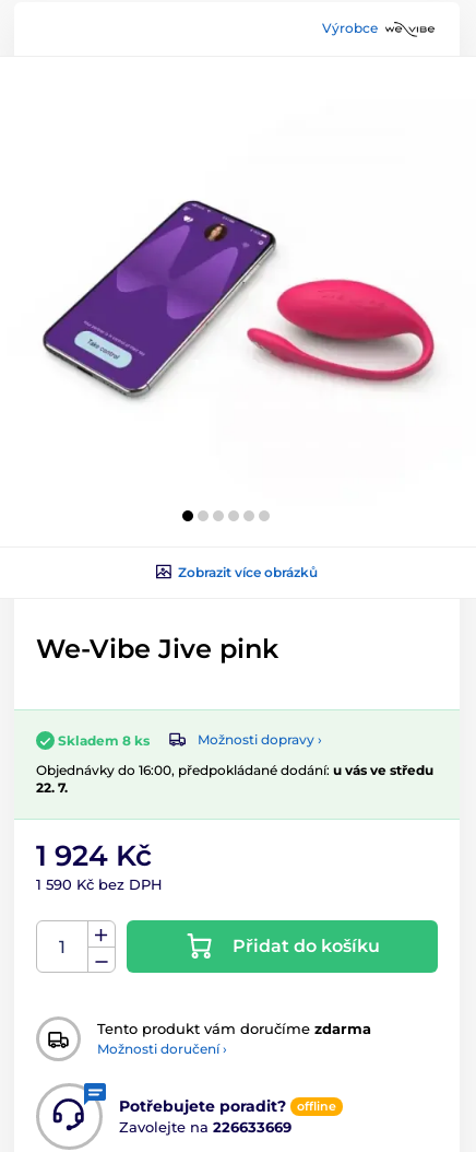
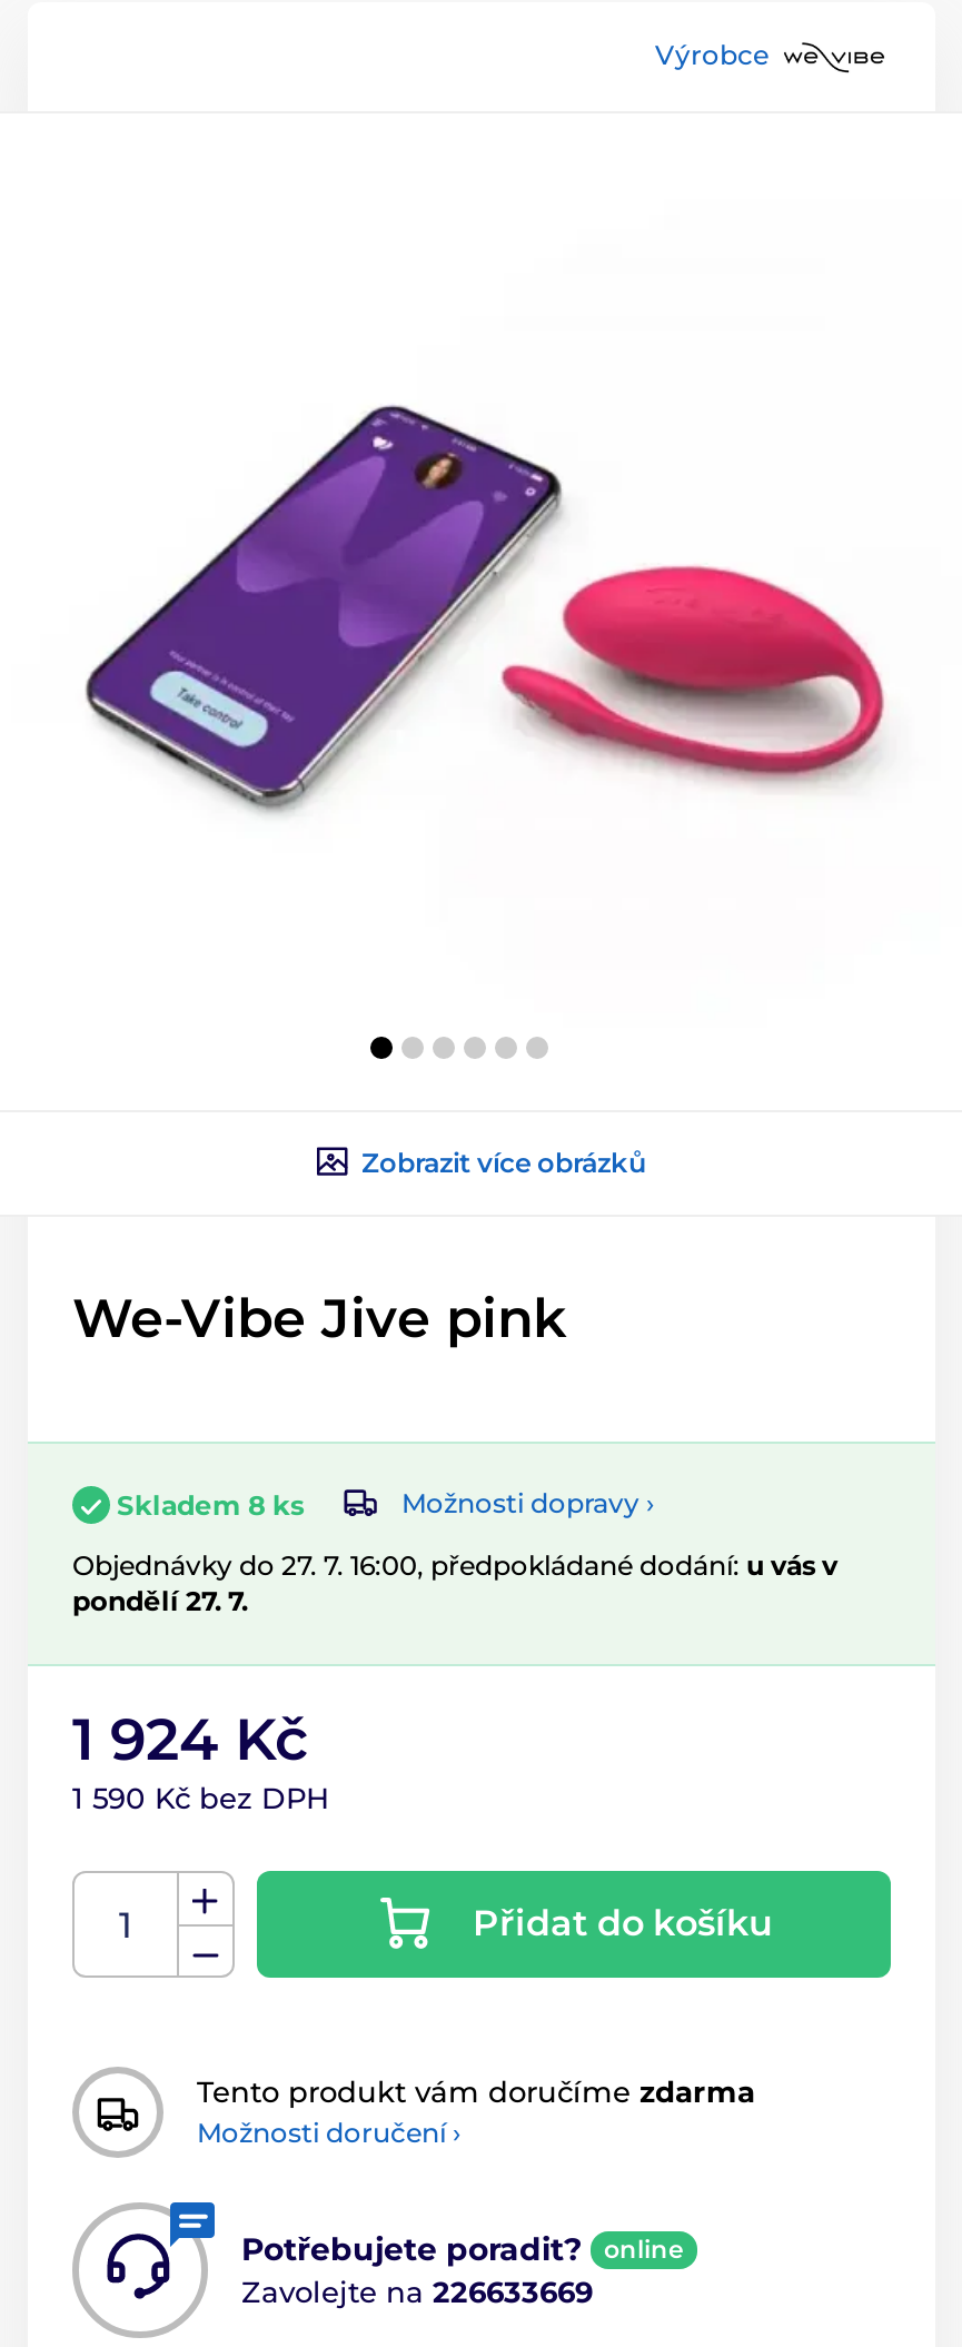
- Objednávky do 16:00, předpokládané dodání: u vás ve středu
- 22. 7.
+ Objednávky do 27. 7. 16:00, předpokládané dodání: u vás v
+ pondělí 27. 7.

- offline
+ online
